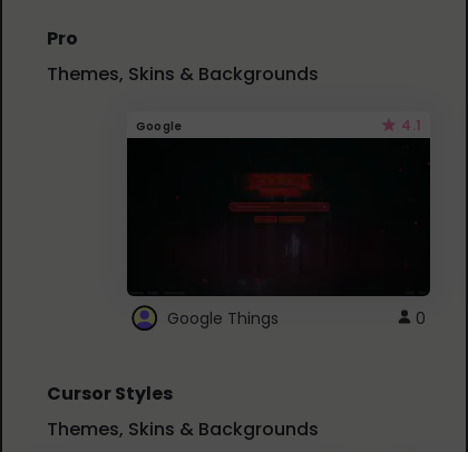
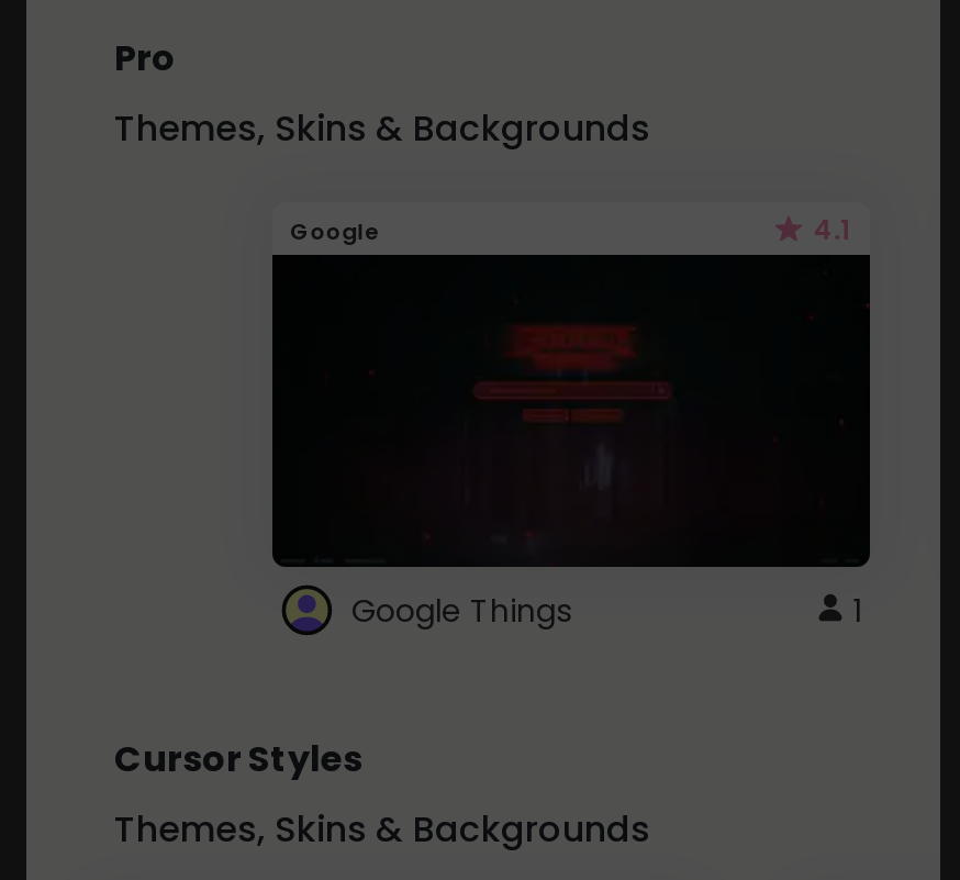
- 0
+ 1
